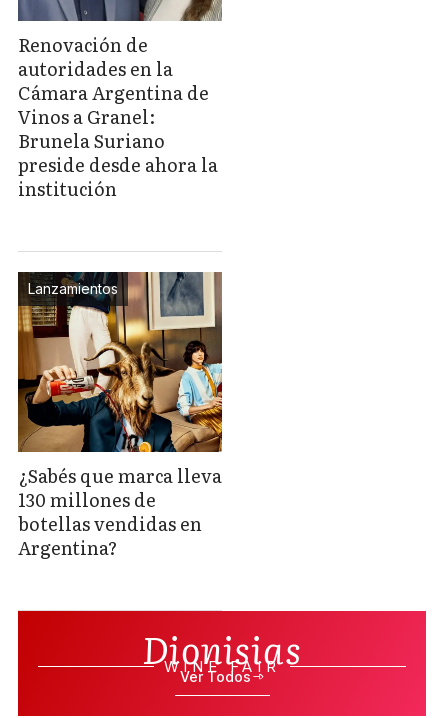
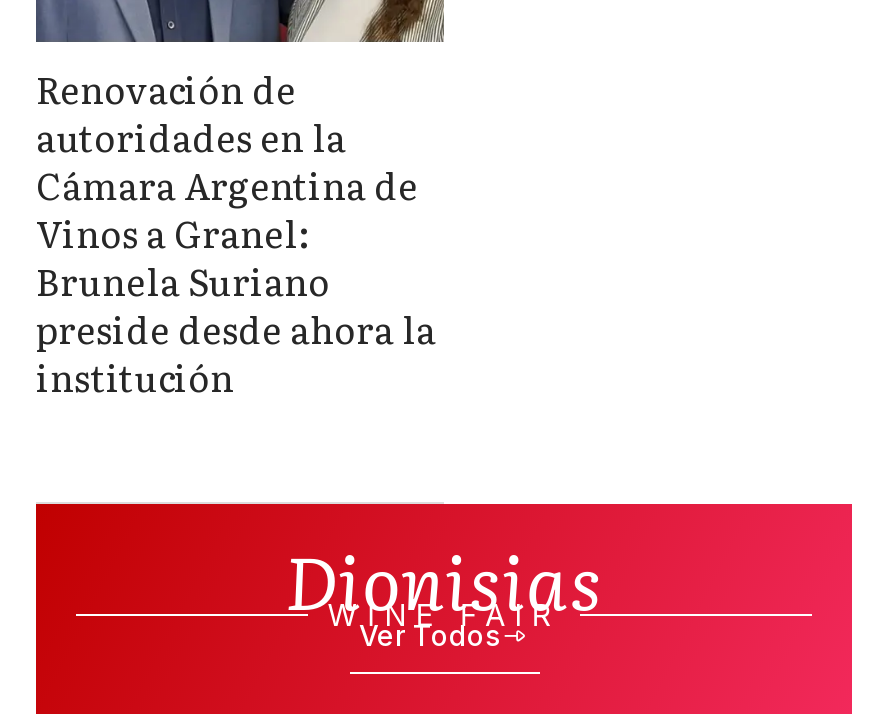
- [image]
- Lanzamientos

- ¿Sabés que marca lleva
- 130 millones de
- botellas vendidas en
- Argentina?
